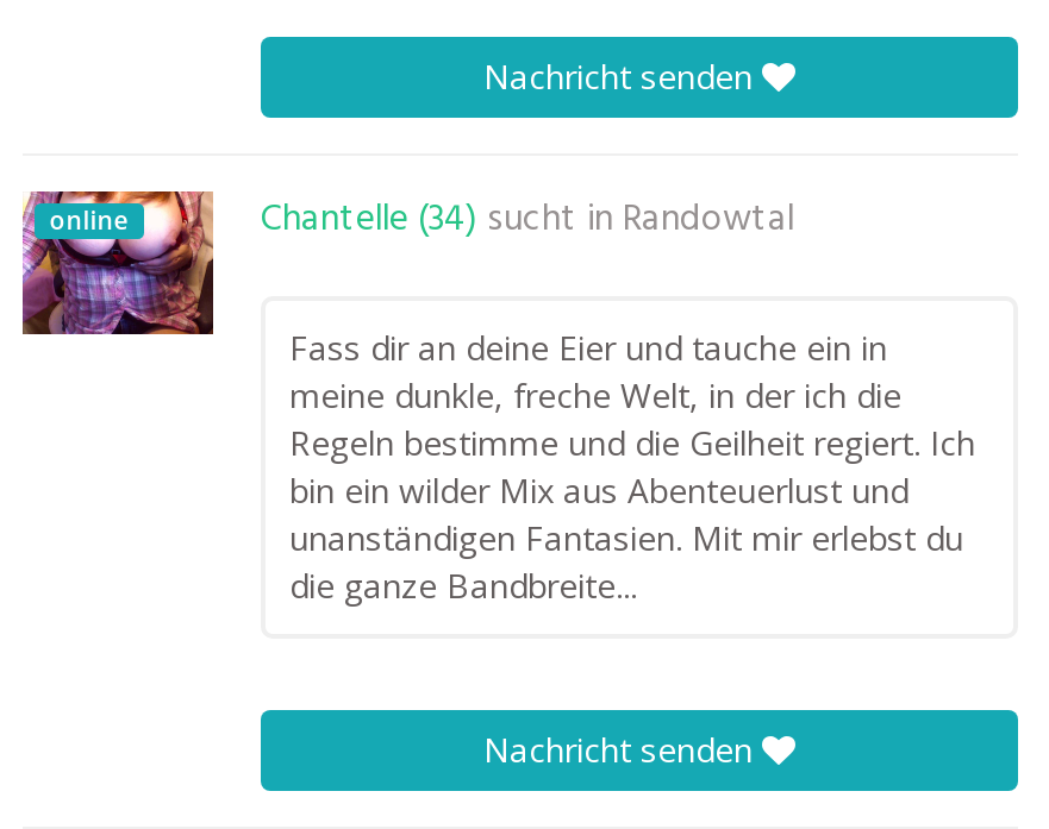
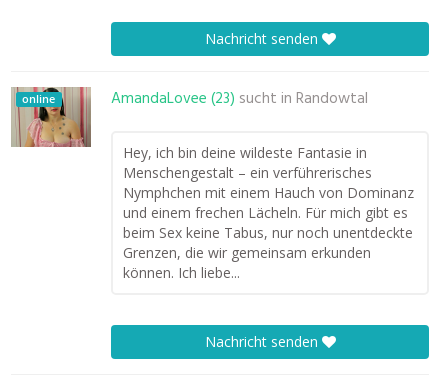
- [image]
- Chantelle (34) sucht in Randowtal
+ [image]
+ AmandaLovee (23) sucht in Randowtal

- Fass dir an deine Eier und tauche ein in
- meine dunkle, freche Welt, in der ich die
- Regeln bestimme und die Geilheit regiert. Ich
- bin ein wilder Mix aus Abenteuerlust und
- unanständigen Fantasien. Mit mir erlebst du
- die ganze Bandbreite...
+ Hey, ich bin deine wildeste Fantasie in
+ Menschengestalt – ein verführerisches
+ Nymphchen mit einem Hauch von Dominanz
+ und einem frechen Lächeln. Für mich gibt es
+ beim Sex keine Tabus, nur noch unentdeckte
+ Grenzen, die wir gemeinsam erkunden
+ können. Ich liebe...
